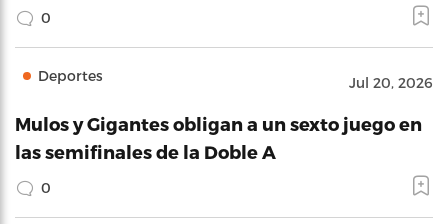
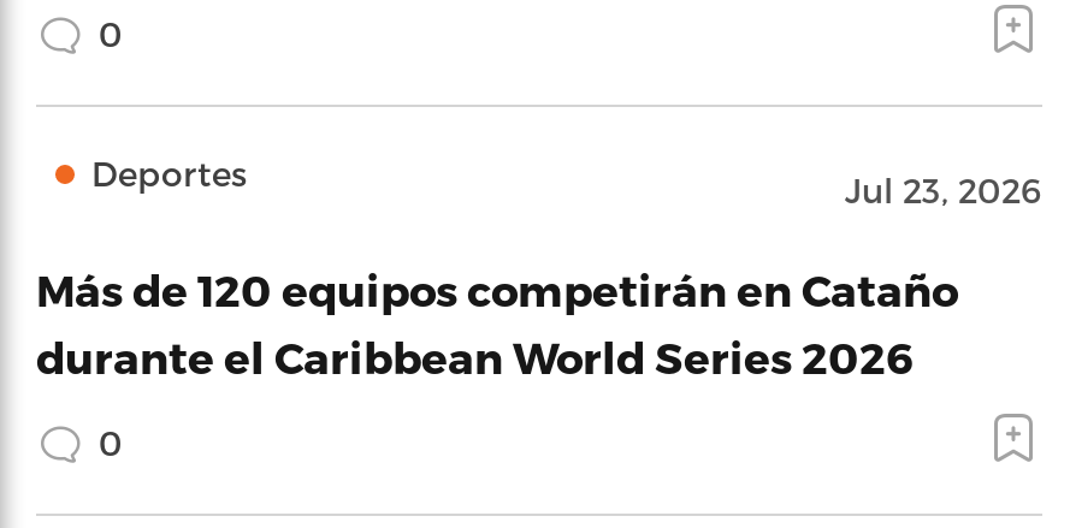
- Jul 20, 2026
+ Jul 23, 2026

- Mulos y Gigantes obligan a un sexto juego en
- las semifinales de la Doble A
+ Más de 120 equipos competirán en Cataño
+ durante el Caribbean World Series 2026
